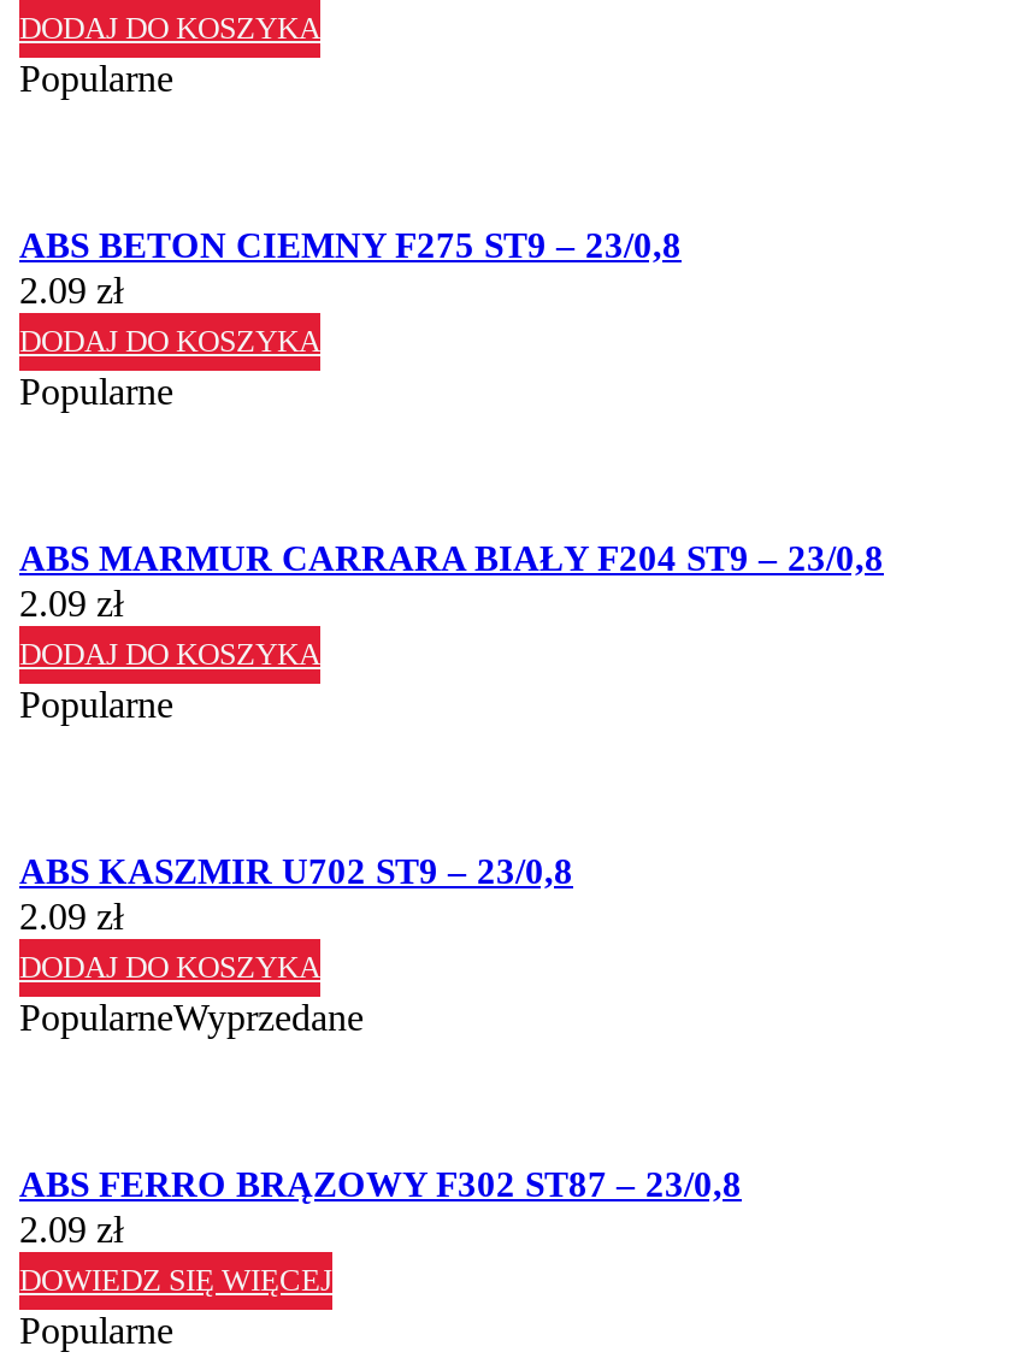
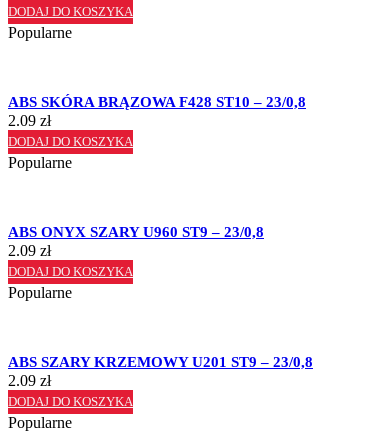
- ABS BETON CIEMNY F275 ST9 – 23/0,8
+ ABS SKÓRA BRĄZOWA F428 ST10 – 23/0,8

- ABS MARMUR CARRARA BIAŁY F204 ST9 – 23/0,8
+ ABS ONYX SZARY U960 ST9 – 23/0,8

- ABS KASZMIR U702 ST9 – 23/0,8
+ ABS SZARY KRZEMOWY U201 ST9 – 23/0,8

- PopularneWyprzedane

- ABS FERRO BRĄZOWY F302 ST87 – 23/0,8
- 2.09 zł
- DOWIEDZ SIĘ WIĘCEJ
